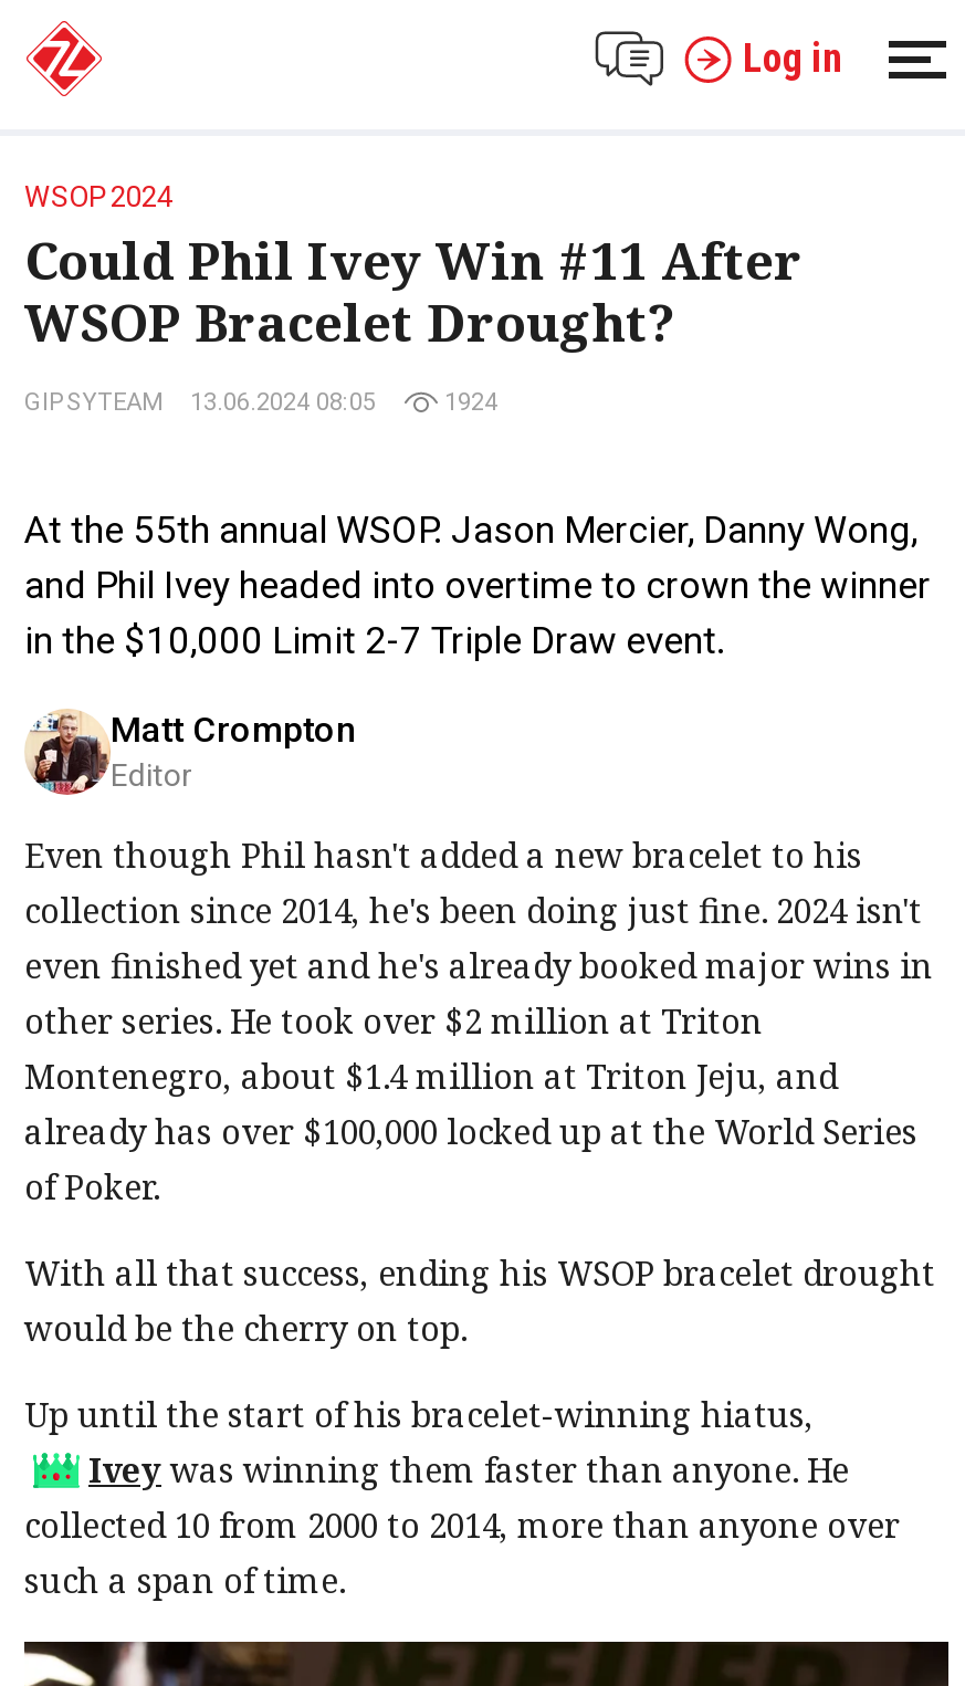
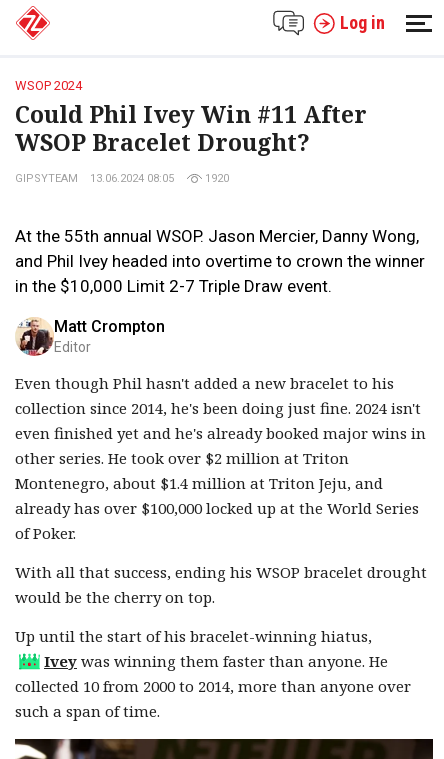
- 1924
+ 1920
